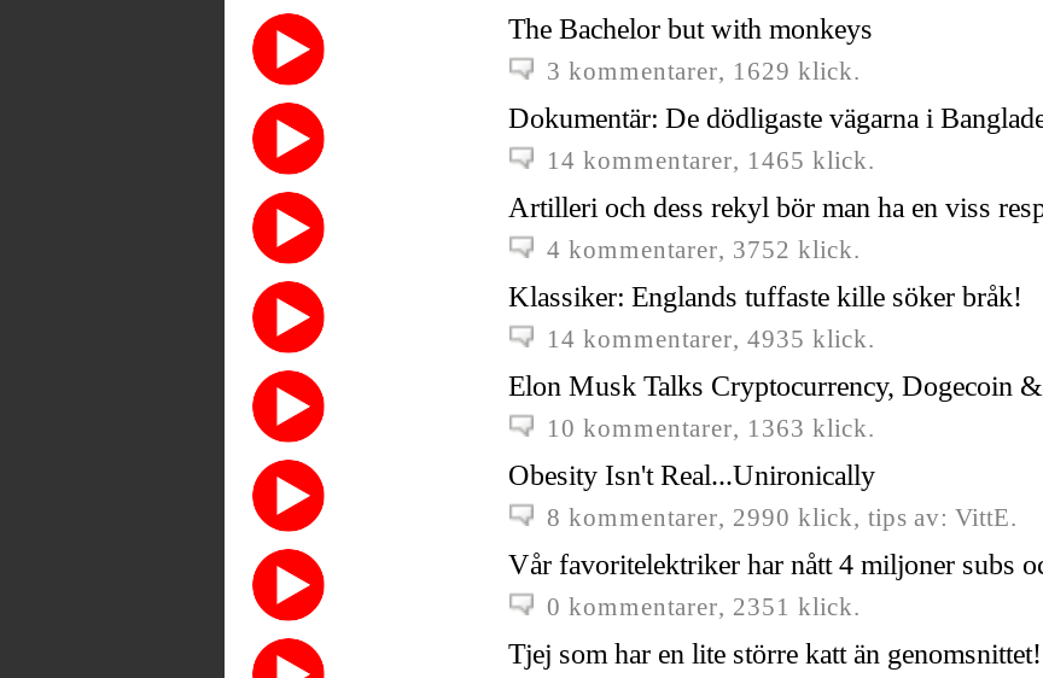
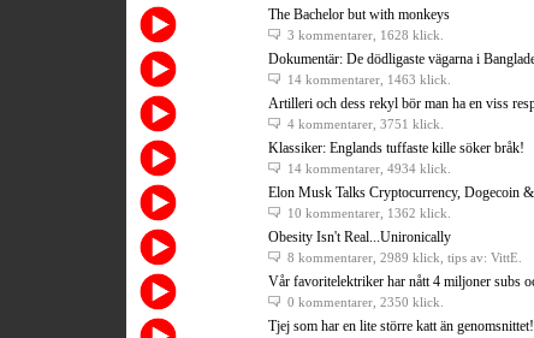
- 3 kommentarer, 1629 klick.
+ 3 kommentarer, 1628 klick.

- 14 kommentarer, 1465 klick.
+ 14 kommentarer, 1463 klick.

- 4 kommentarer, 3752 klick.
+ 4 kommentarer, 3751 klick.

- 14 kommentarer, 4935 klick.
+ 14 kommentarer, 4934 klick.

- 10 kommentarer, 1363 klick.
+ 10 kommentarer, 1362 klick.

- 8 kommentarer, 2990 klick, tips av: VittE.
+ 8 kommentarer, 2989 klick, tips av: VittE.

- 0 kommentarer, 2351 klick.
+ 0 kommentarer, 2350 klick.
